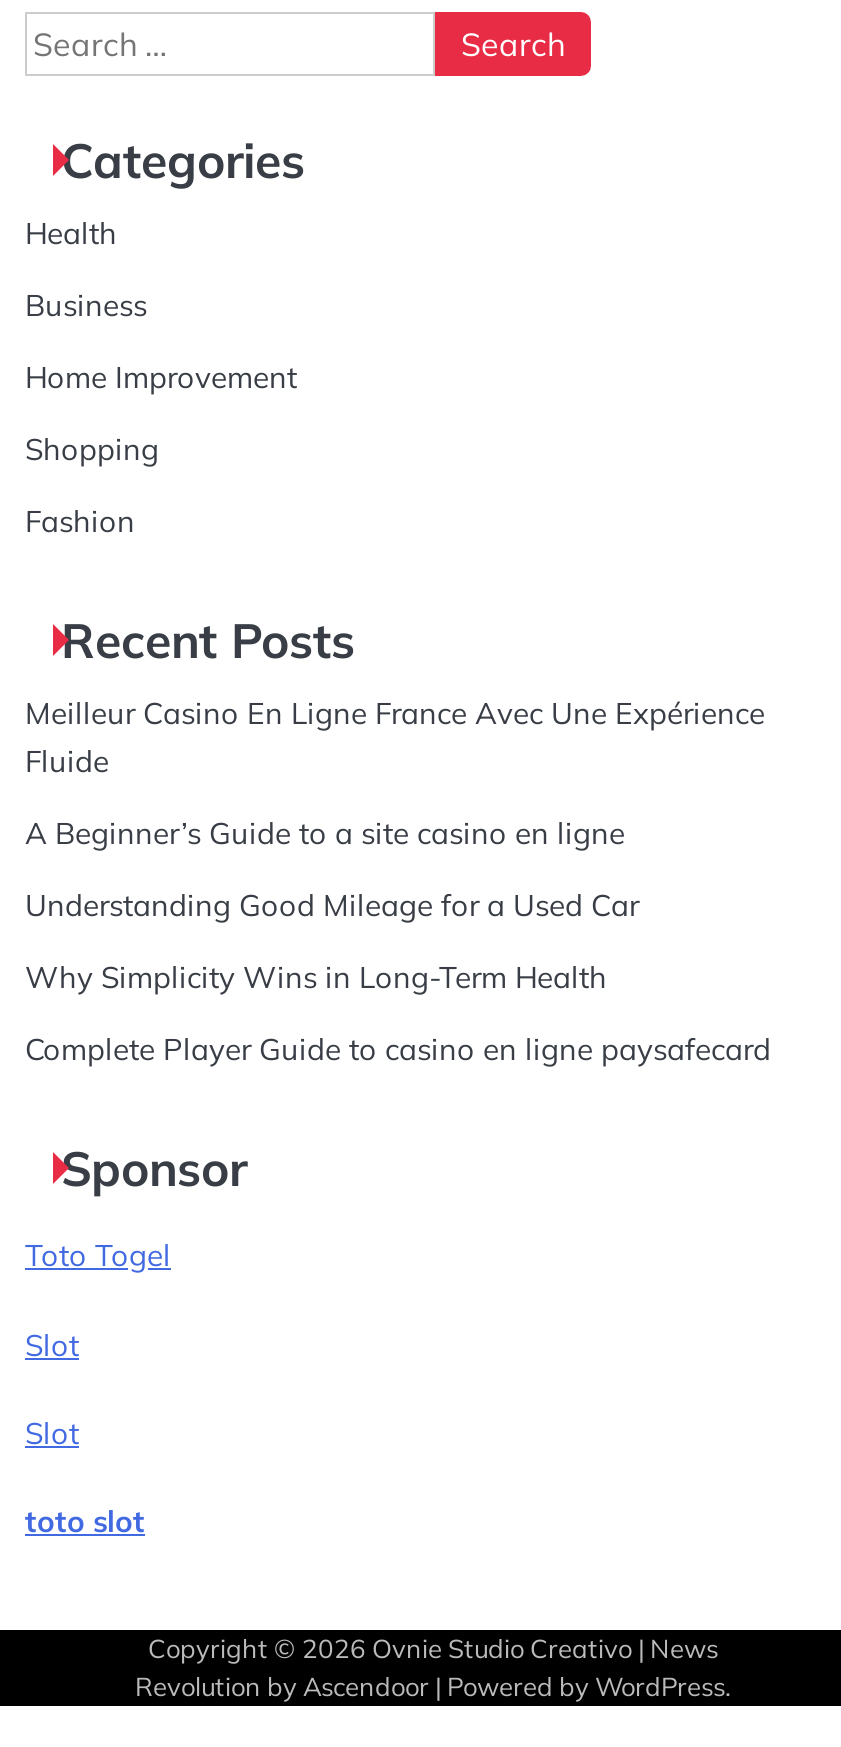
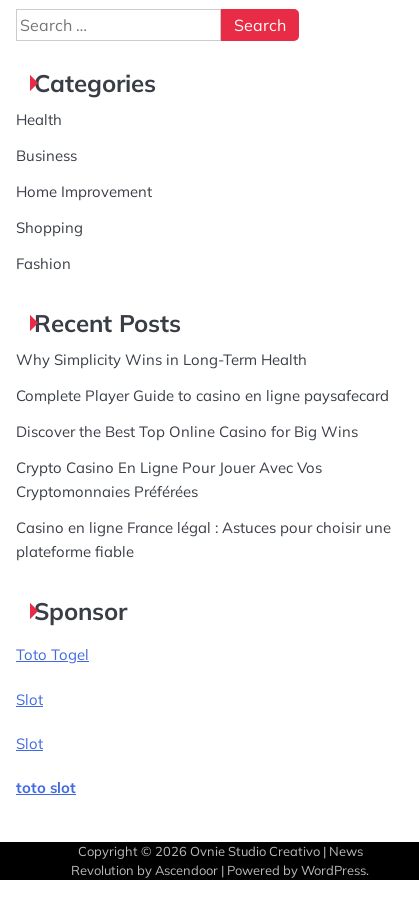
- Meilleur Casino En Ligne France Avec Une Expérience
- Fluide
- A Beginner’s Guide to a site casino en ligne
- Understanding Good Mileage for a Used Car

moved up: Why Simplicity Wins in Long-Term Health | Complete Player Guide to casino en ligne paysafecard

+ Discover the Best Top Online Casino for Big Wins
+ Crypto Casino En Ligne Pour Jouer Avec Vos
+ Cryptomonnaies Préférées
+ Casino en ligne France légal : Astuces pour choisir une
+ plateforme fiable
